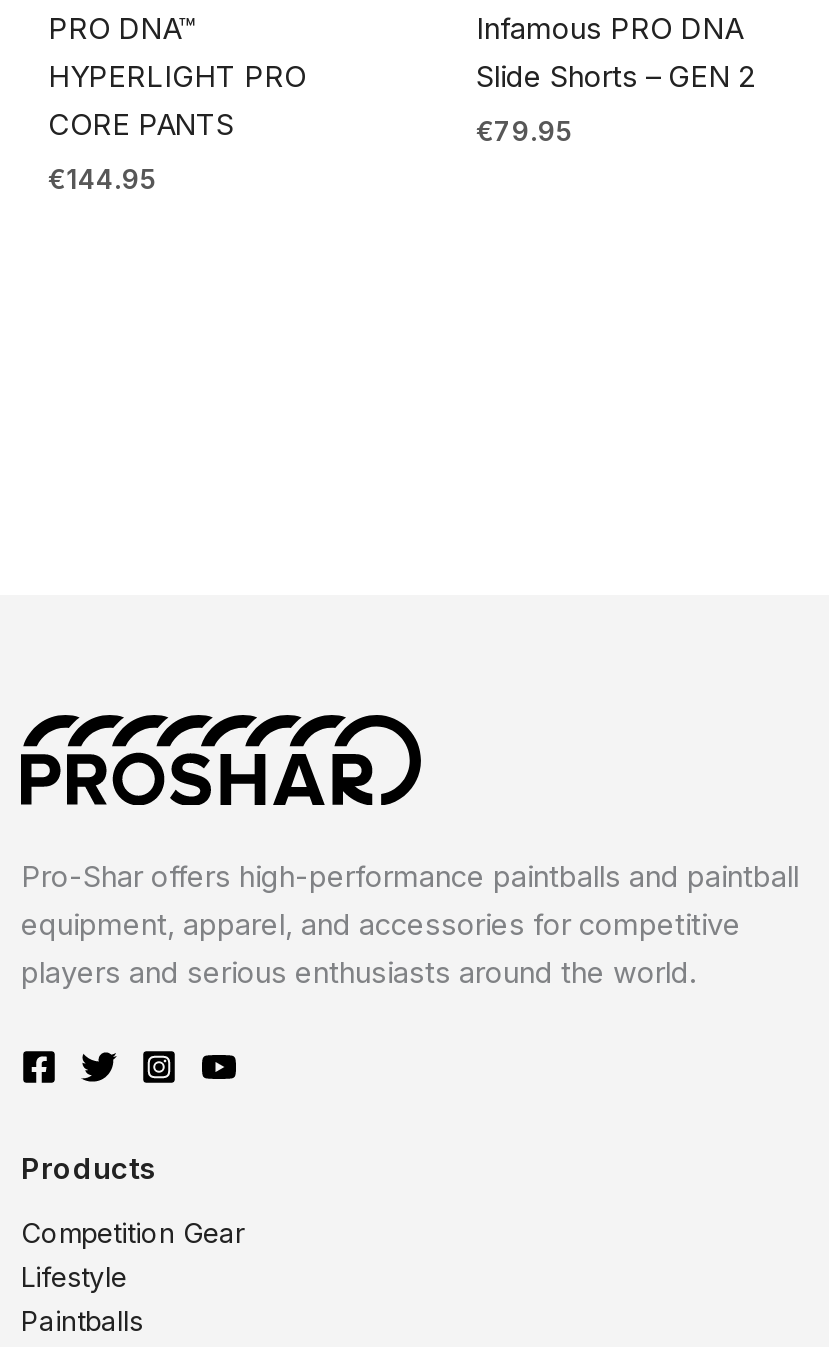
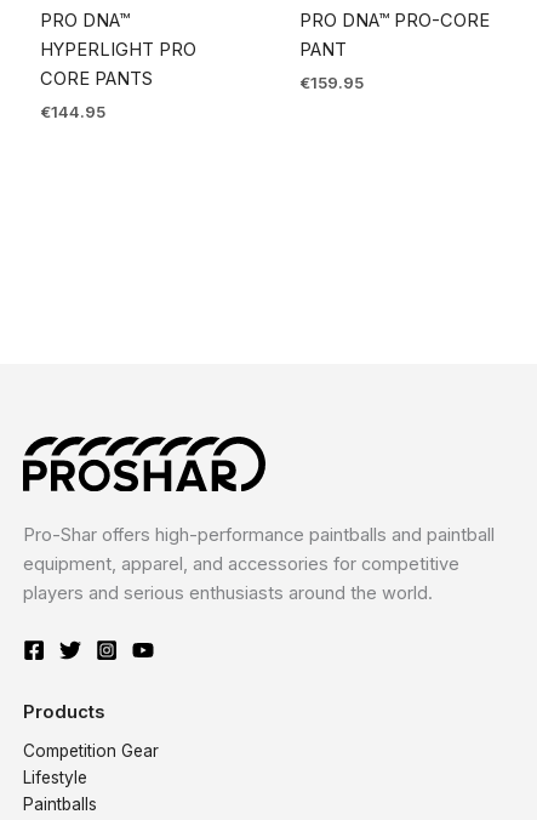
- Infamous PRO DNA
- Slide Shorts – GEN 2
+ PRO DNA™ PRO-CORE
+ PANT

- €79.95
+ €159.95
